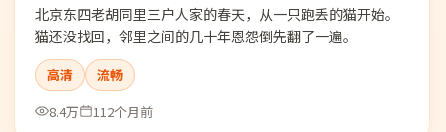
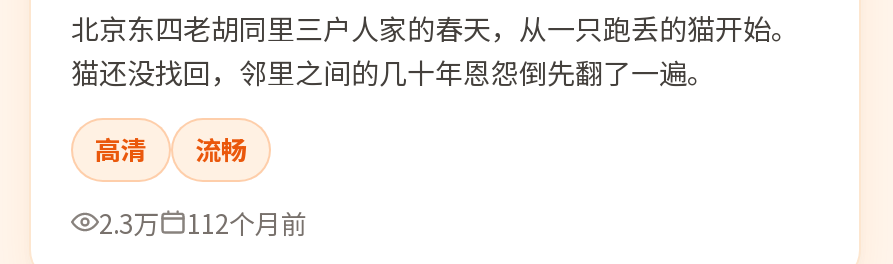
- 8.4万 112个月前
+ 2.3万 112个月前
